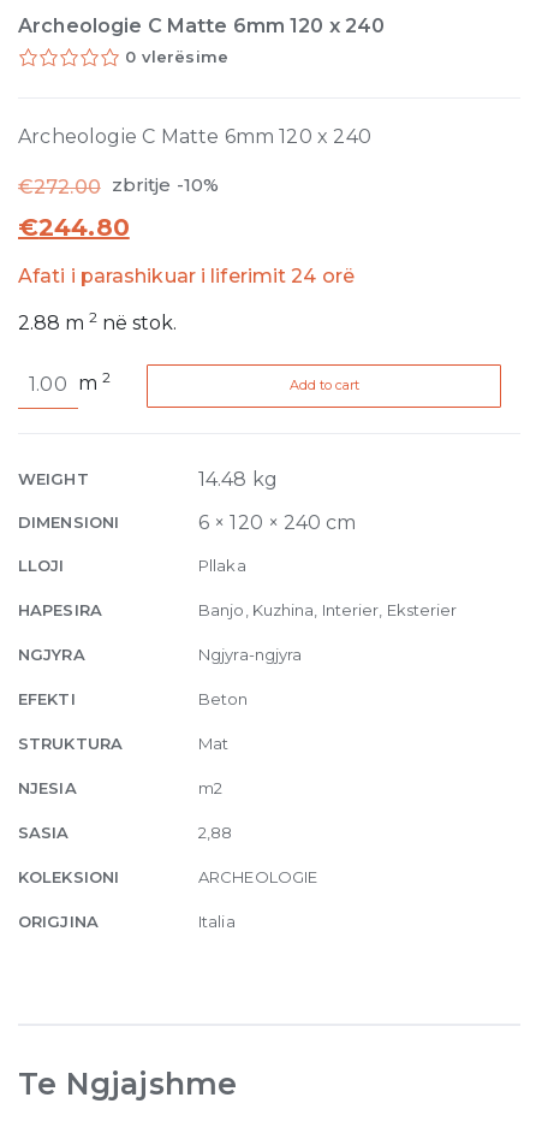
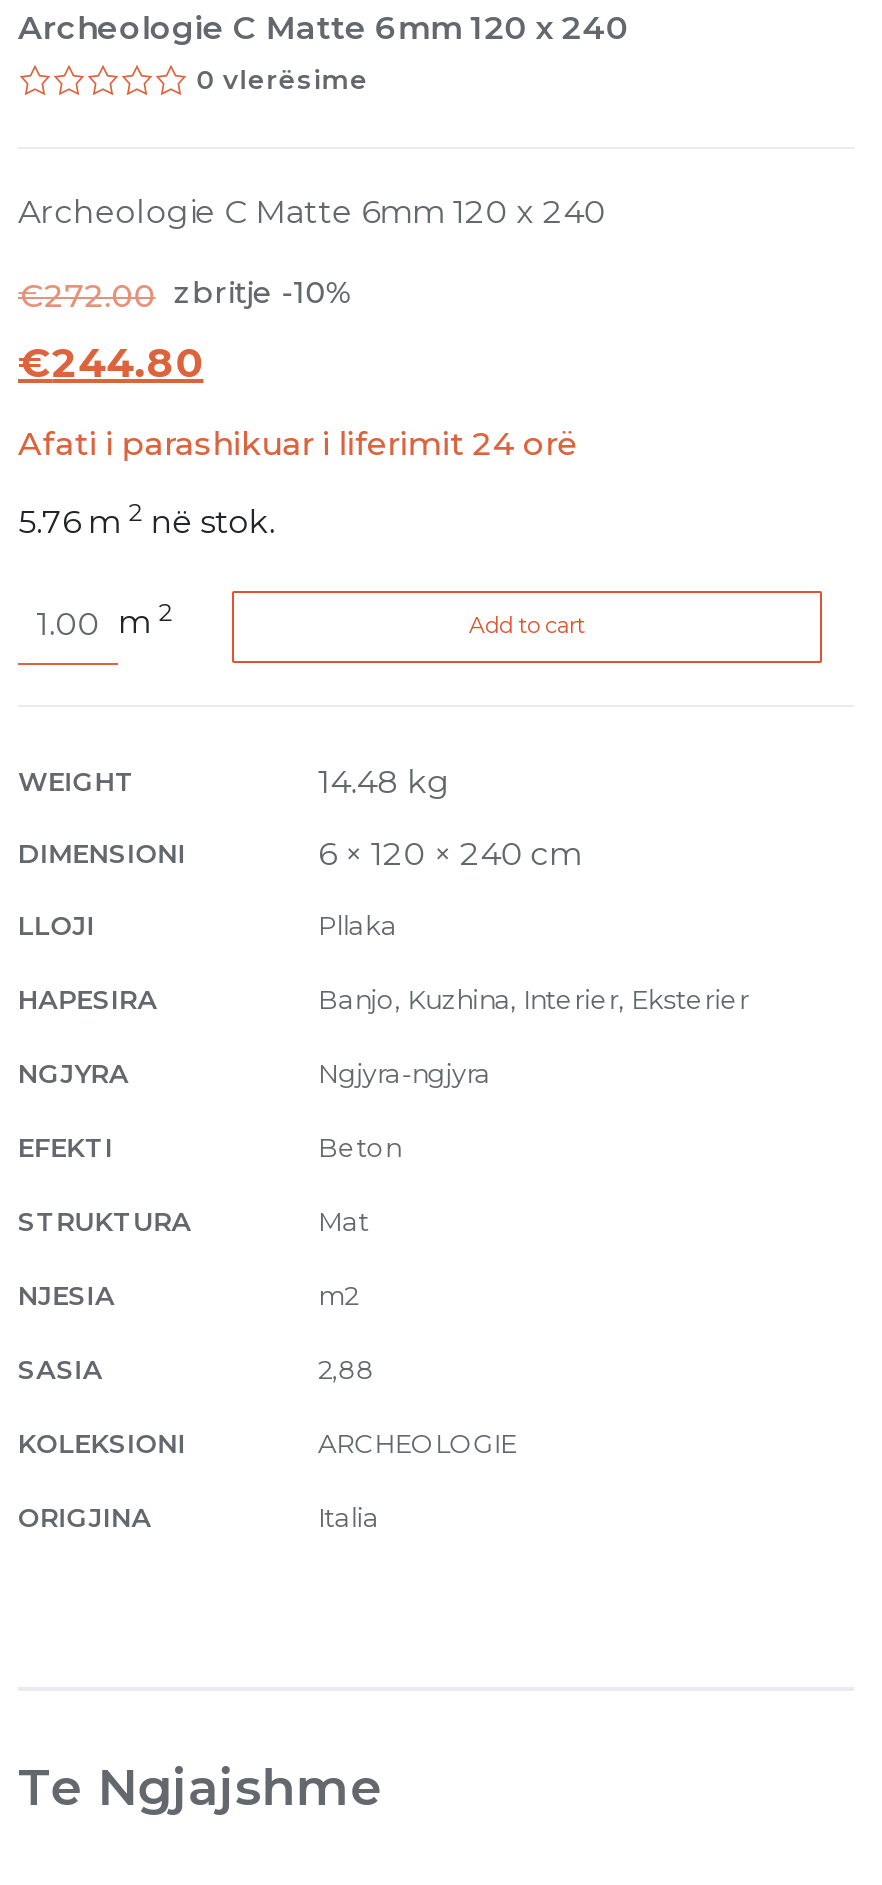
- 2.88 m 2 në stok.
+ 5.76 m 2 në stok.
